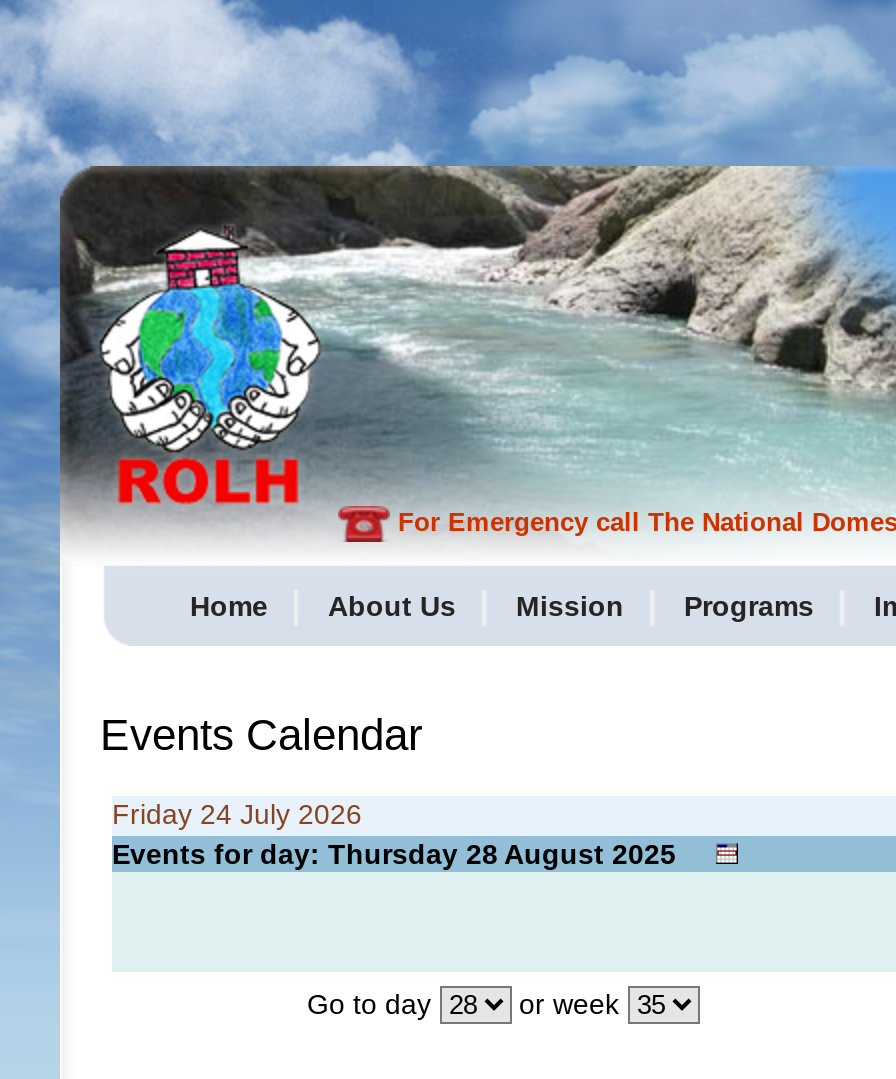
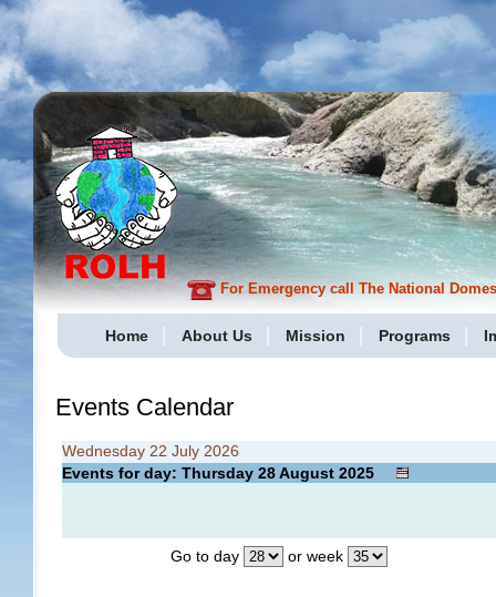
- Friday 24 July 2026
+ Wednesday 22 July 2026
